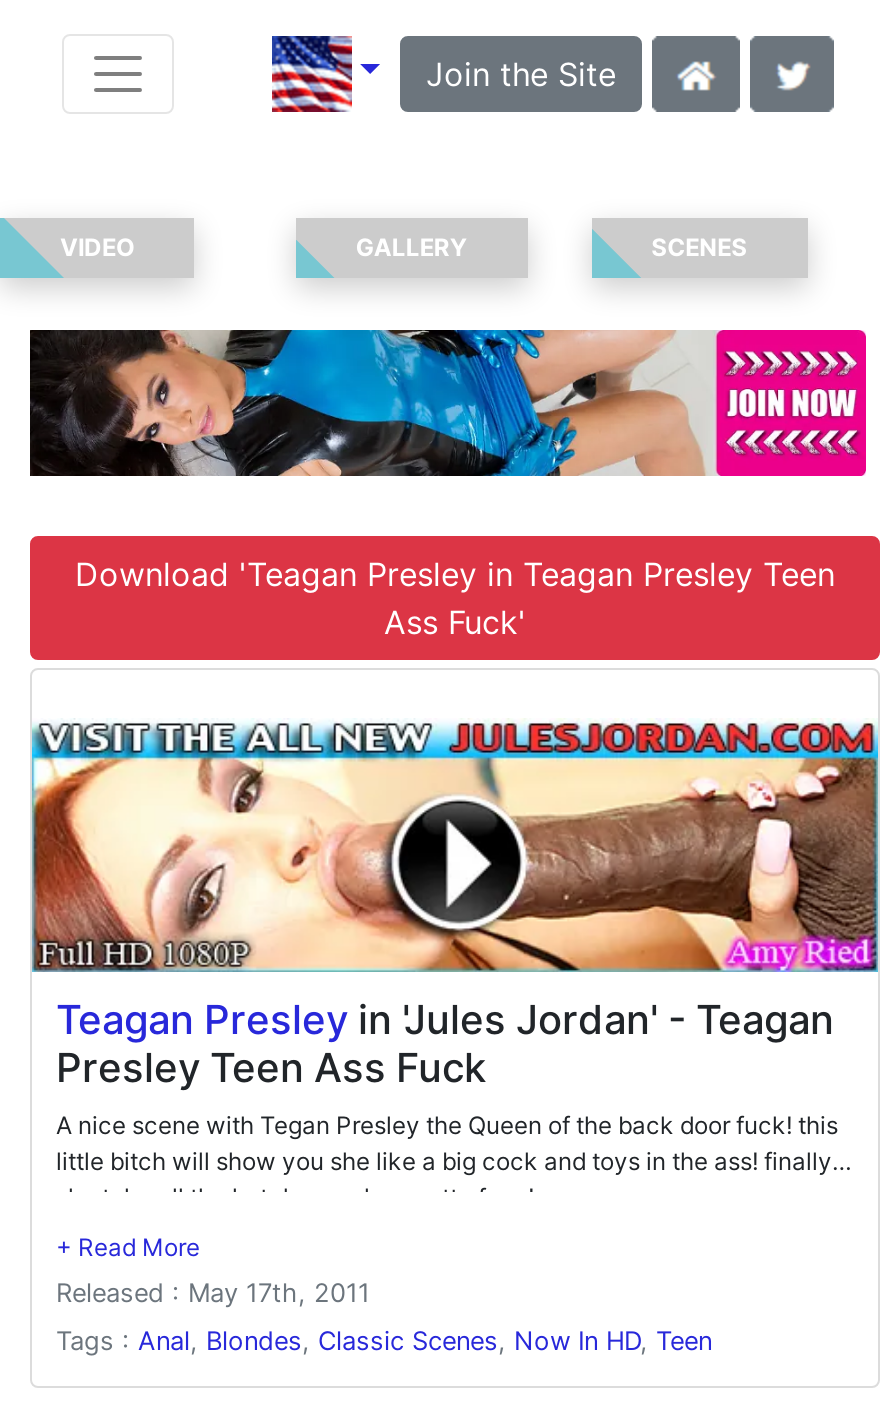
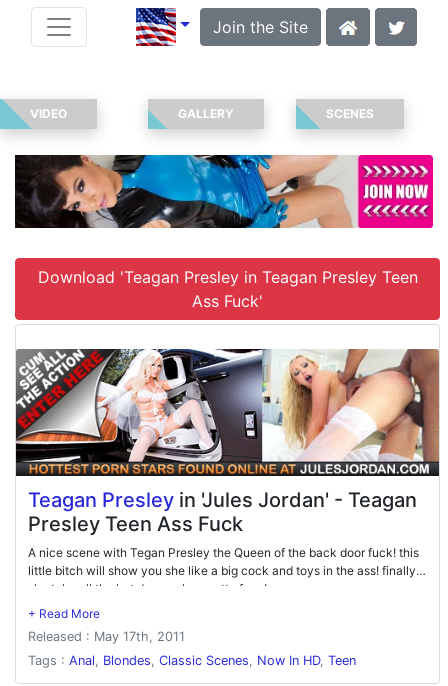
- [image]
+ [image]
